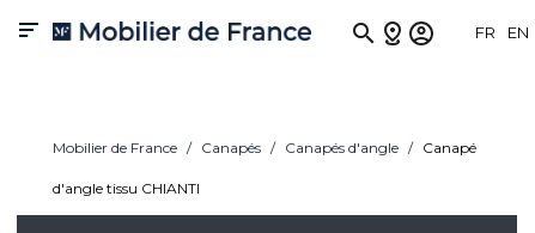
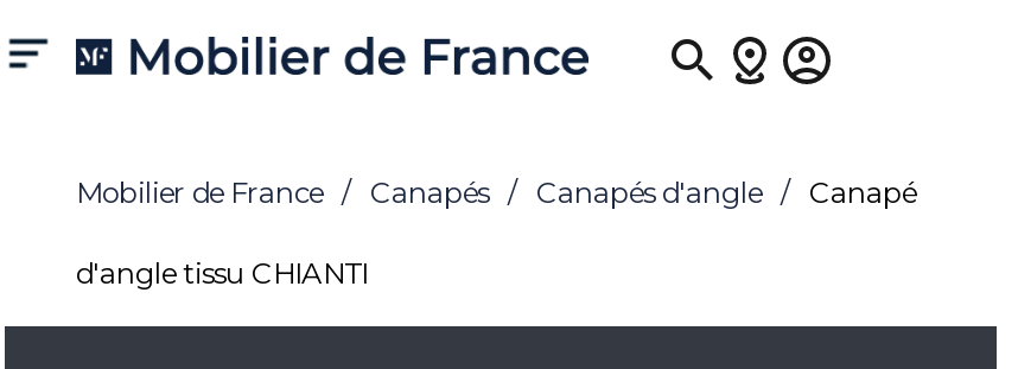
- FR
- EN
